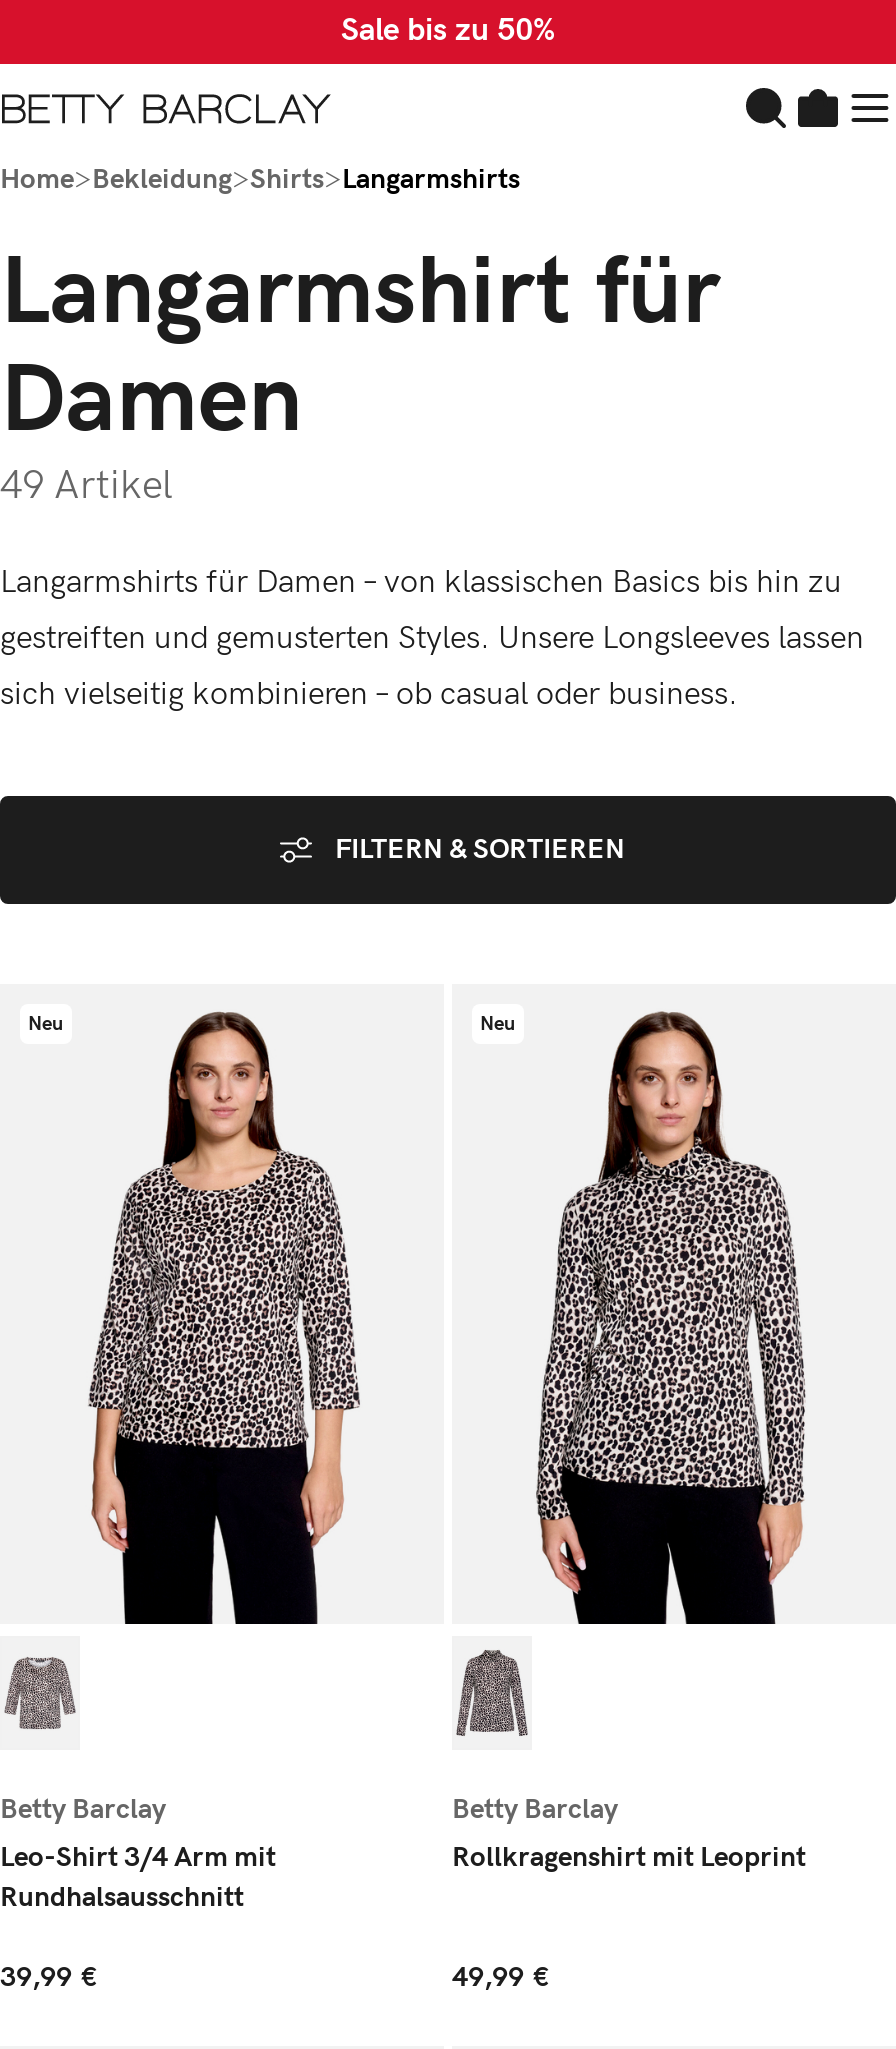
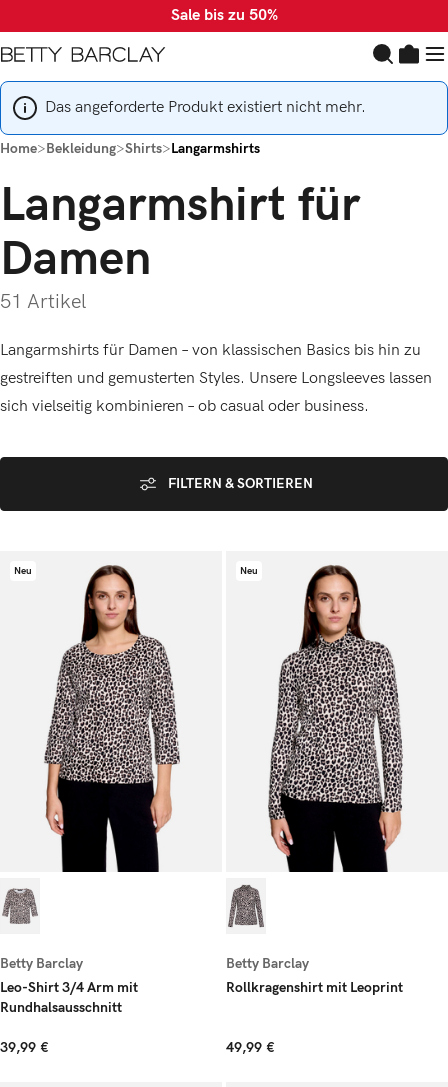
+ Das angeforderte Produkt existiert nicht mehr.

- 49 Artikel
+ 51 Artikel
